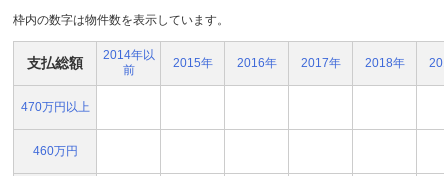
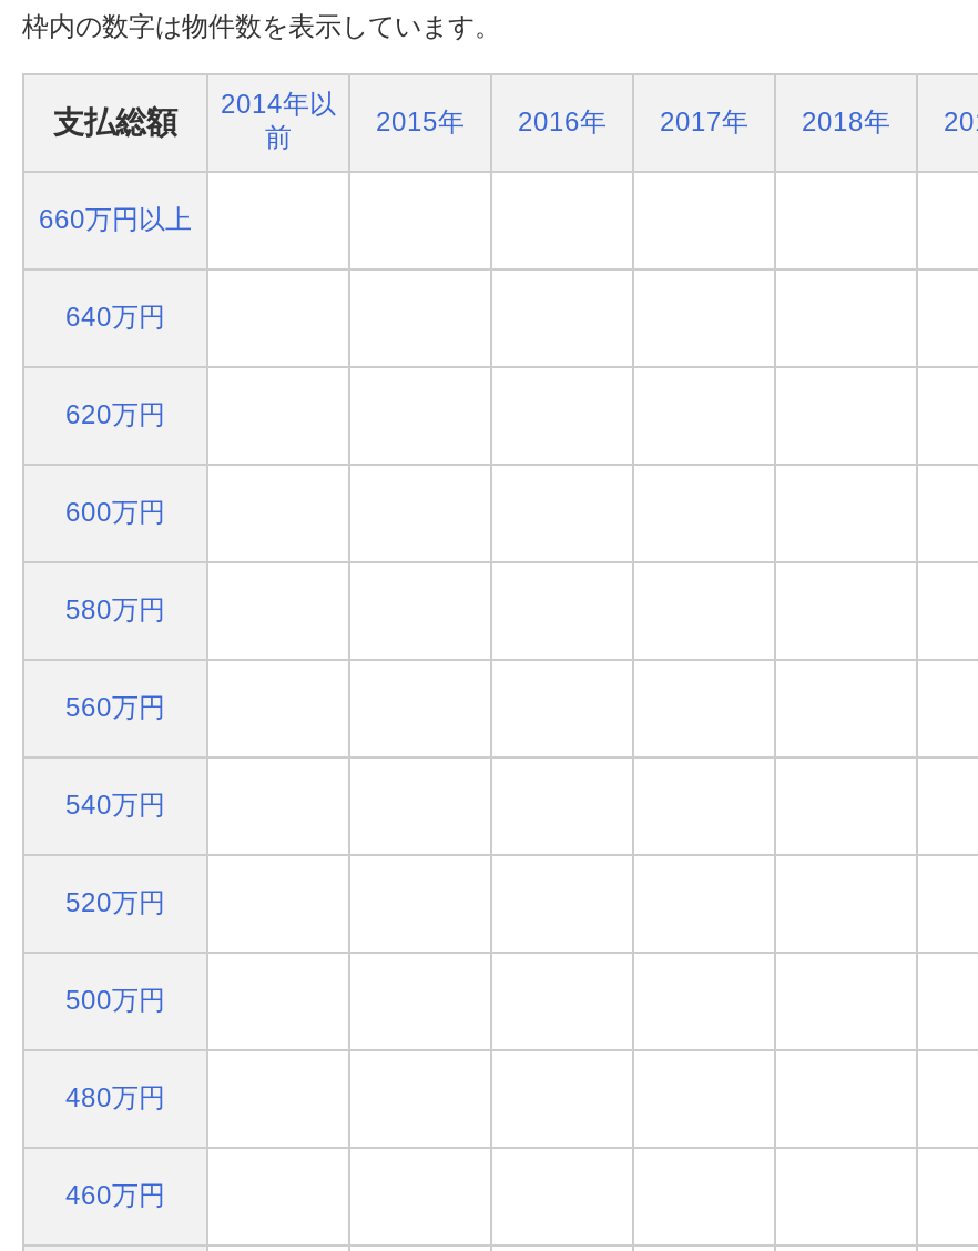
- 470万円以上
+ 660万円以上
+ 640万円
+ 620万円
+ 600万円
+ 580万円
+ 560万円
+ 540万円
+ 520万円
+ 500万円
+ 480万円
